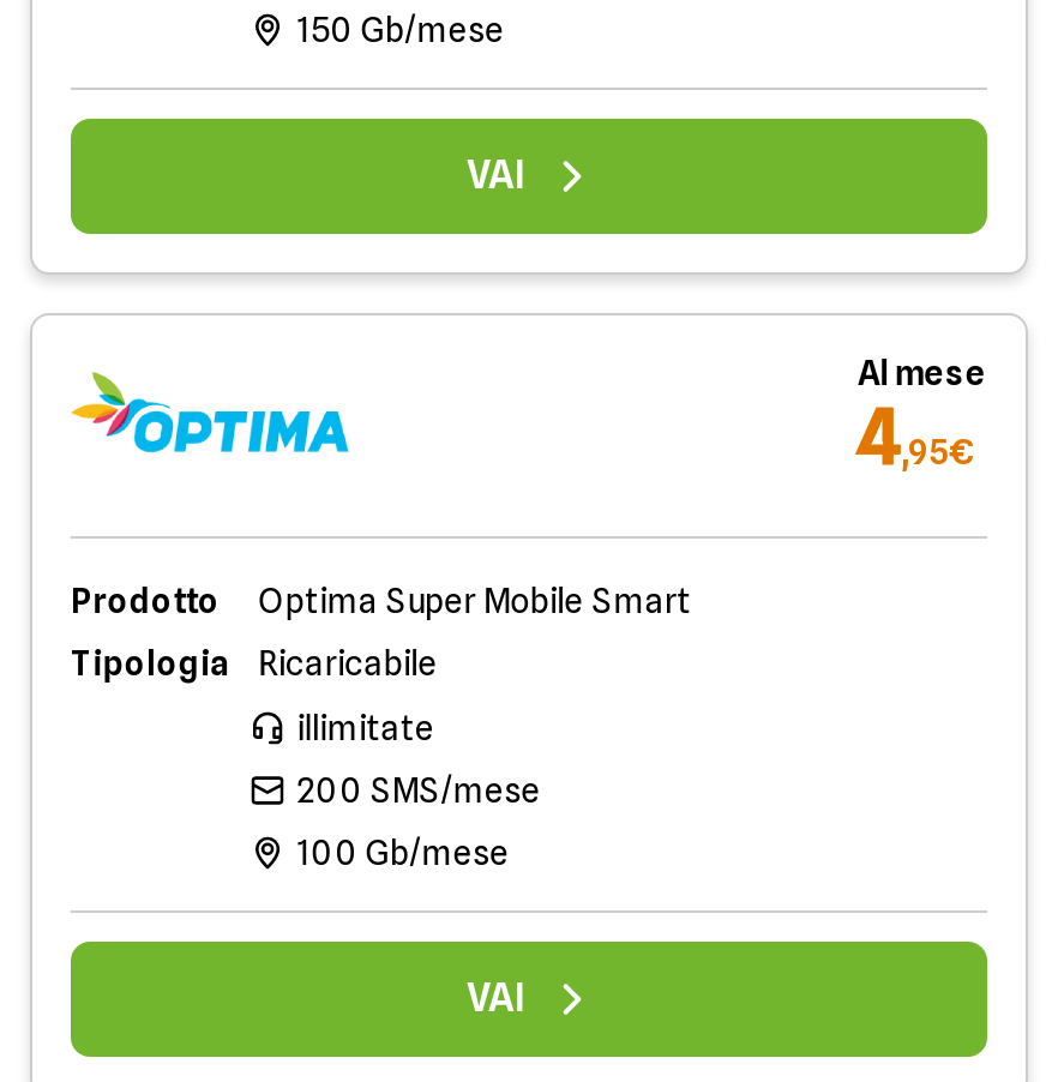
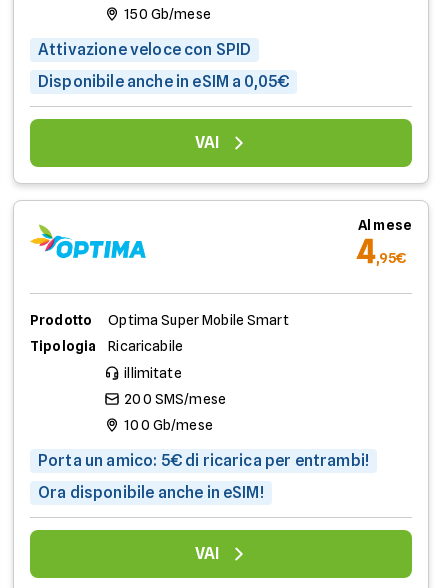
+ Attivazione veloce con SPID
+ Disponibile anche in eSIM a 0,05€

+ Porta un amico: 5€ di ricarica per entrambi!
+ Ora disponibile anche in eSIM!
